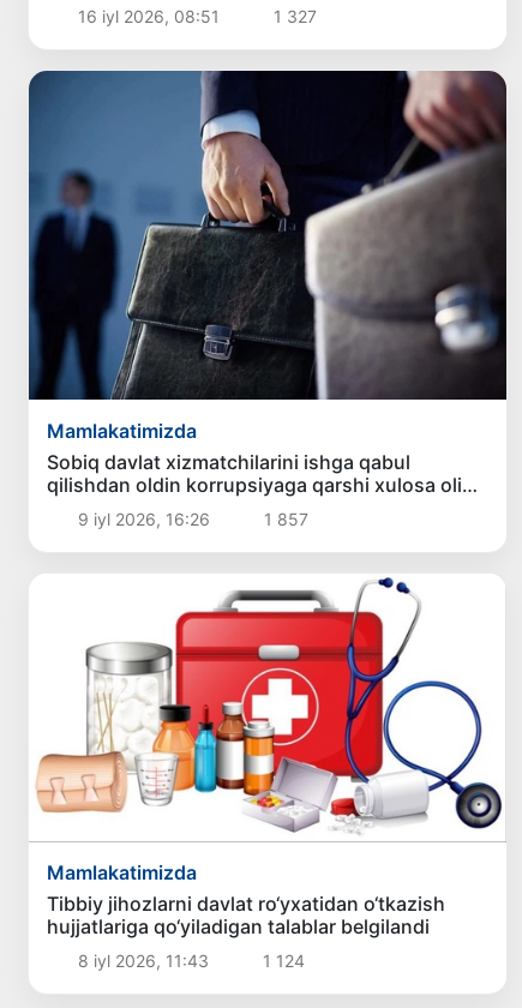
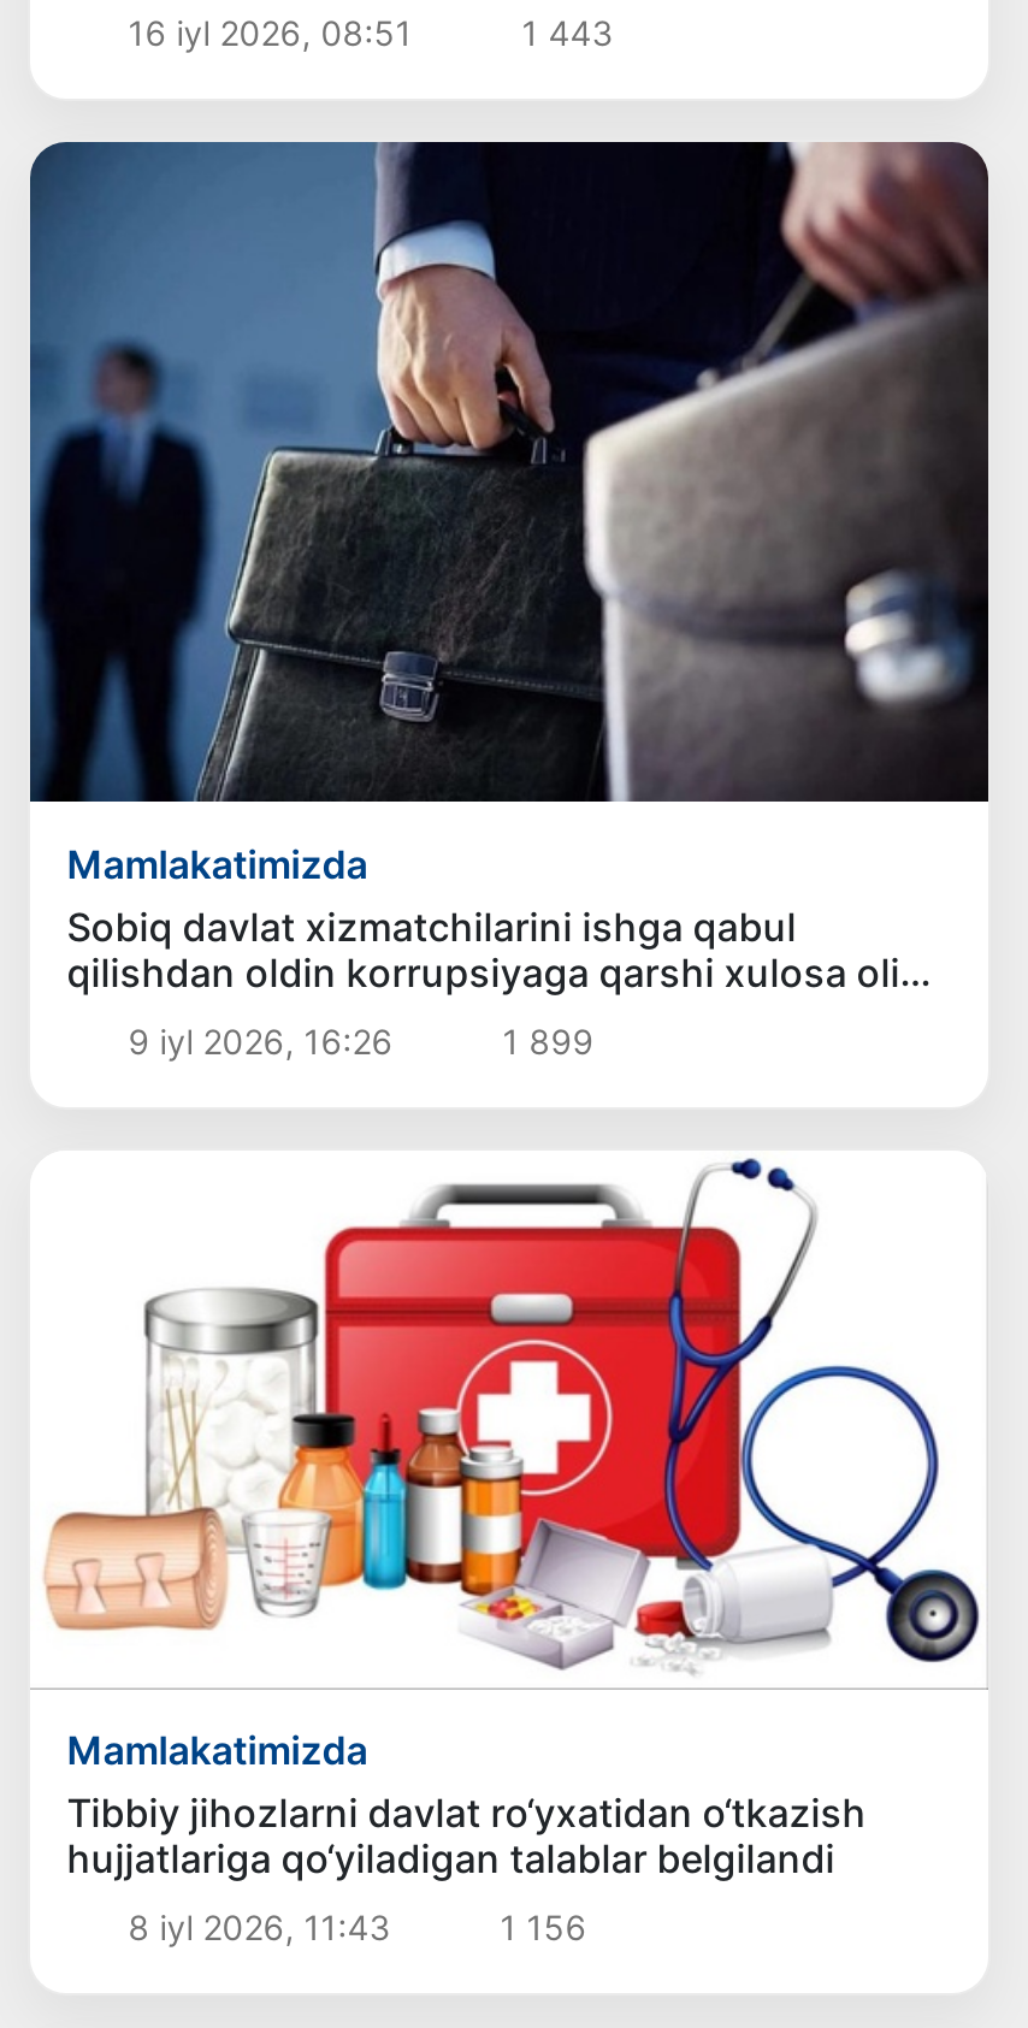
- 1 327
+ 1 443

- 1 857
+ 1 899

- 1 124
+ 1 156
